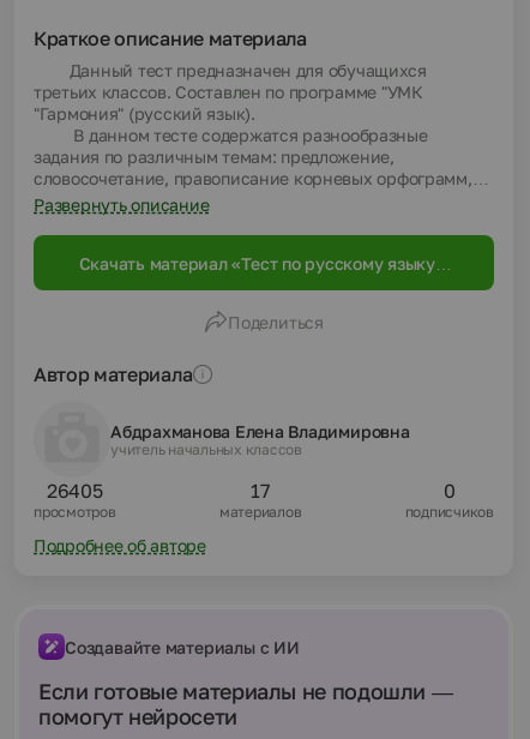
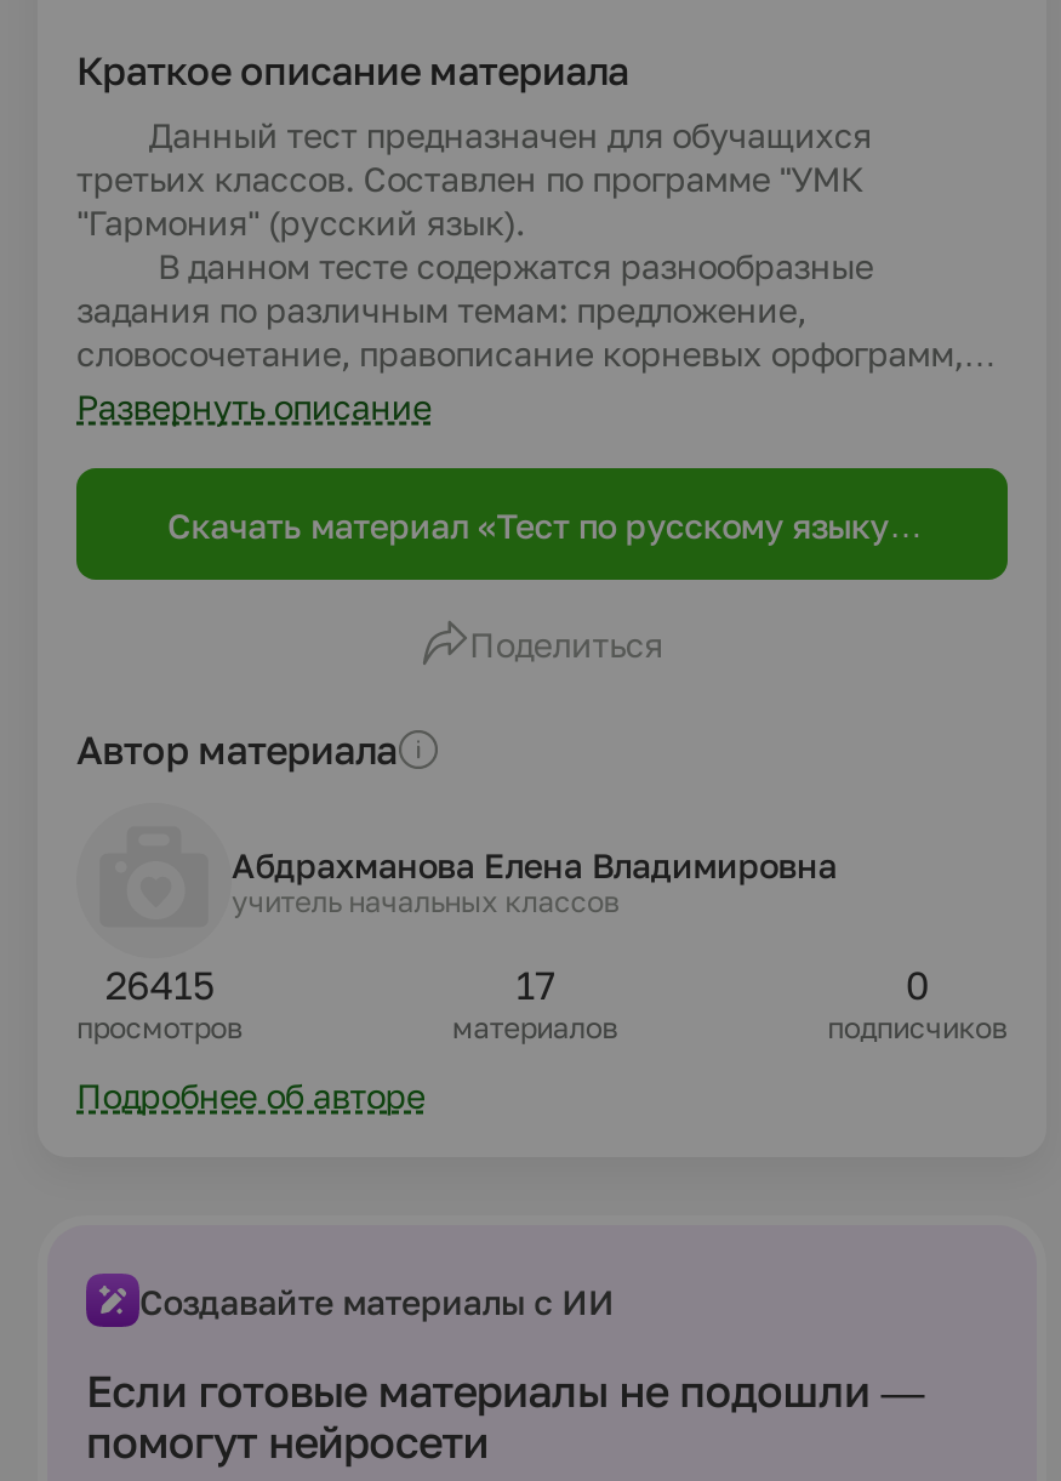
- 26405
+ 26415
